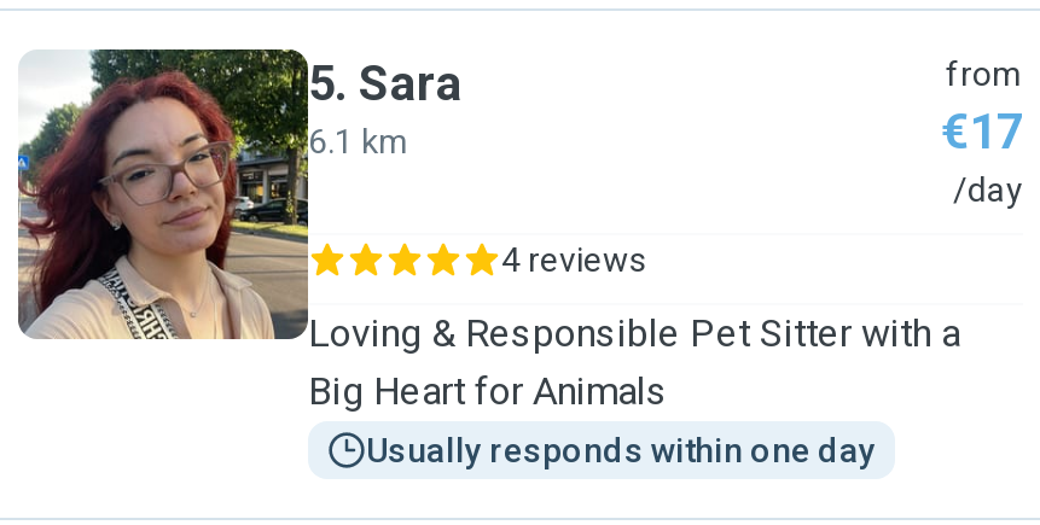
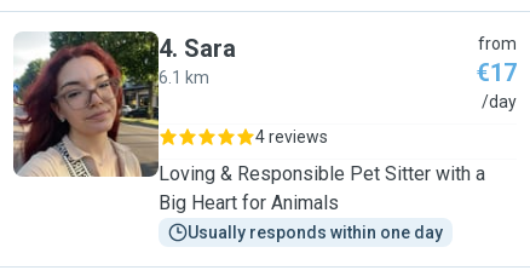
- 5. Sara
+ 4. Sara
